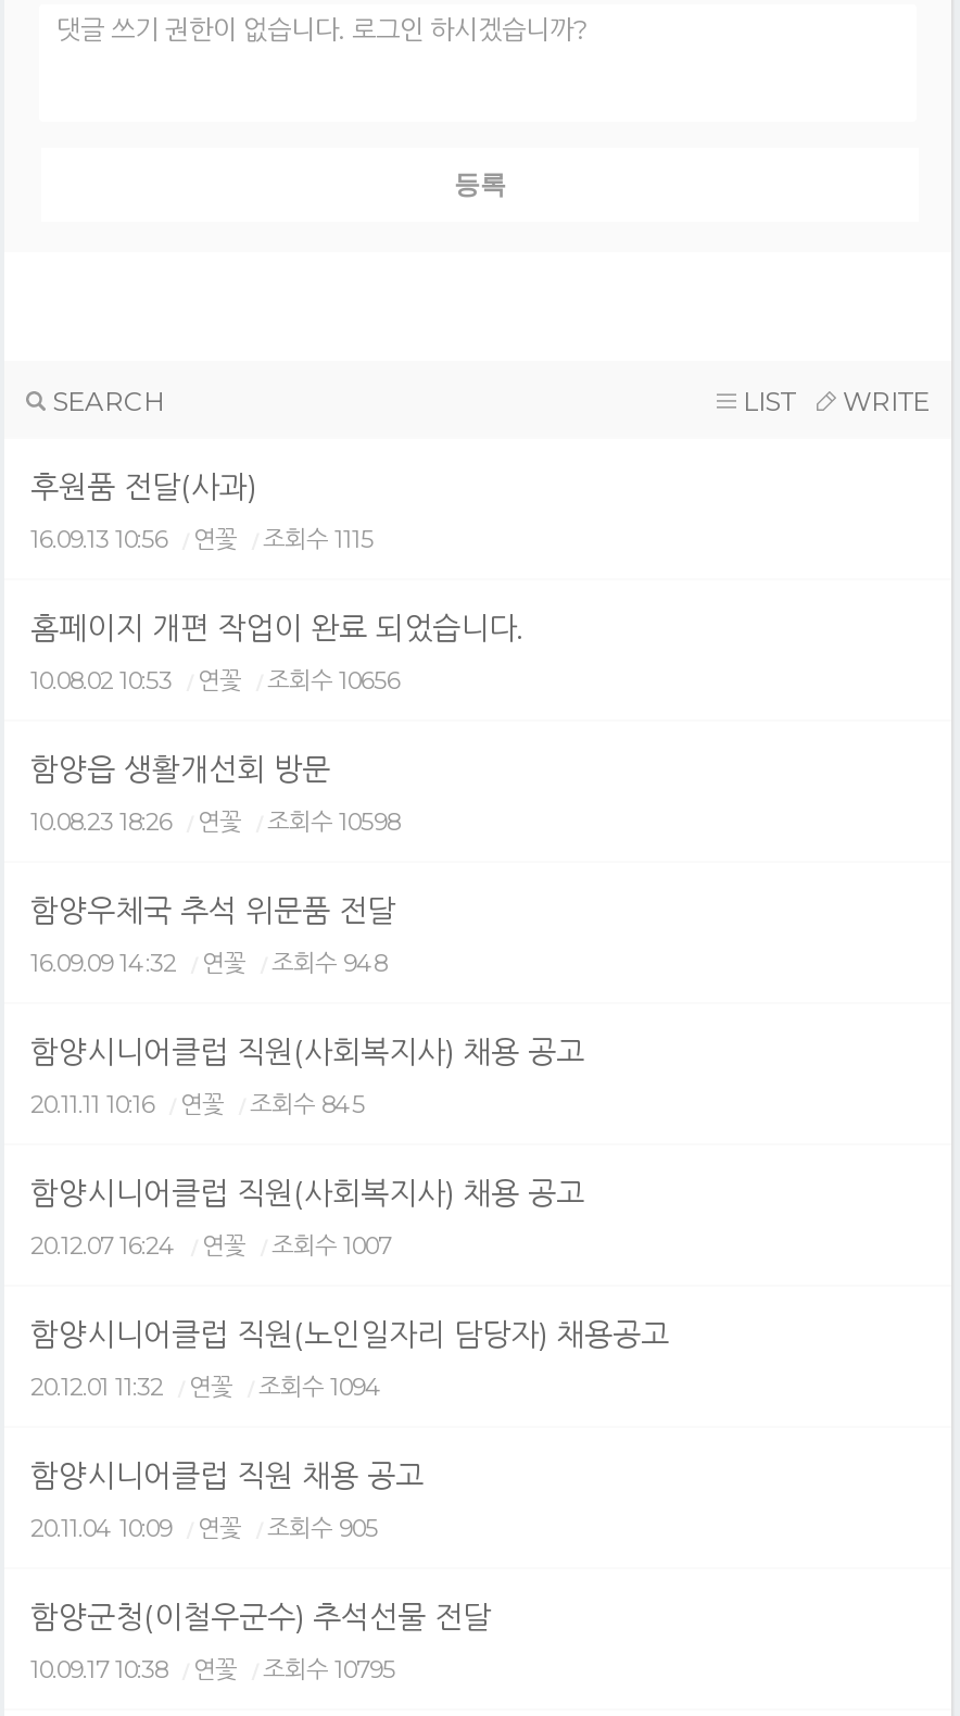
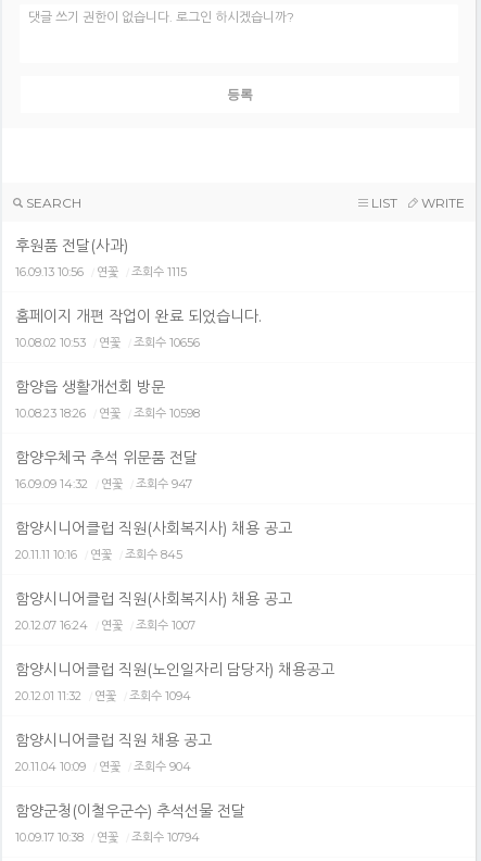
- 16.09.09 14:32 / 연꽃 / 조회수 948
+ 16.09.09 14:32 / 연꽃 / 조회수 947

- 20.11.04 10:09 / 연꽃 / 조회수 905
+ 20.11.04 10:09 / 연꽃 / 조회수 904

- 10.09.17 10:38 / 연꽃 / 조회수 10795
+ 10.09.17 10:38 / 연꽃 / 조회수 10794
